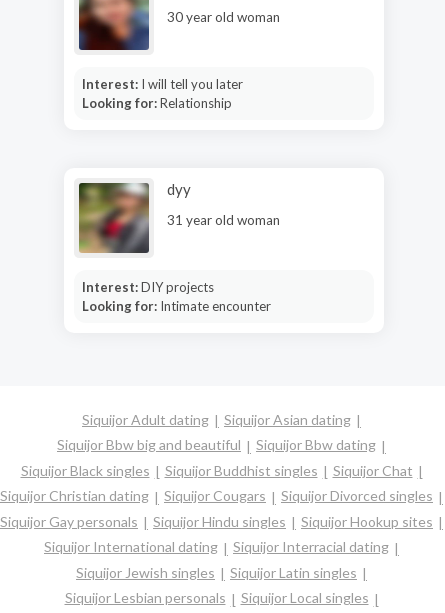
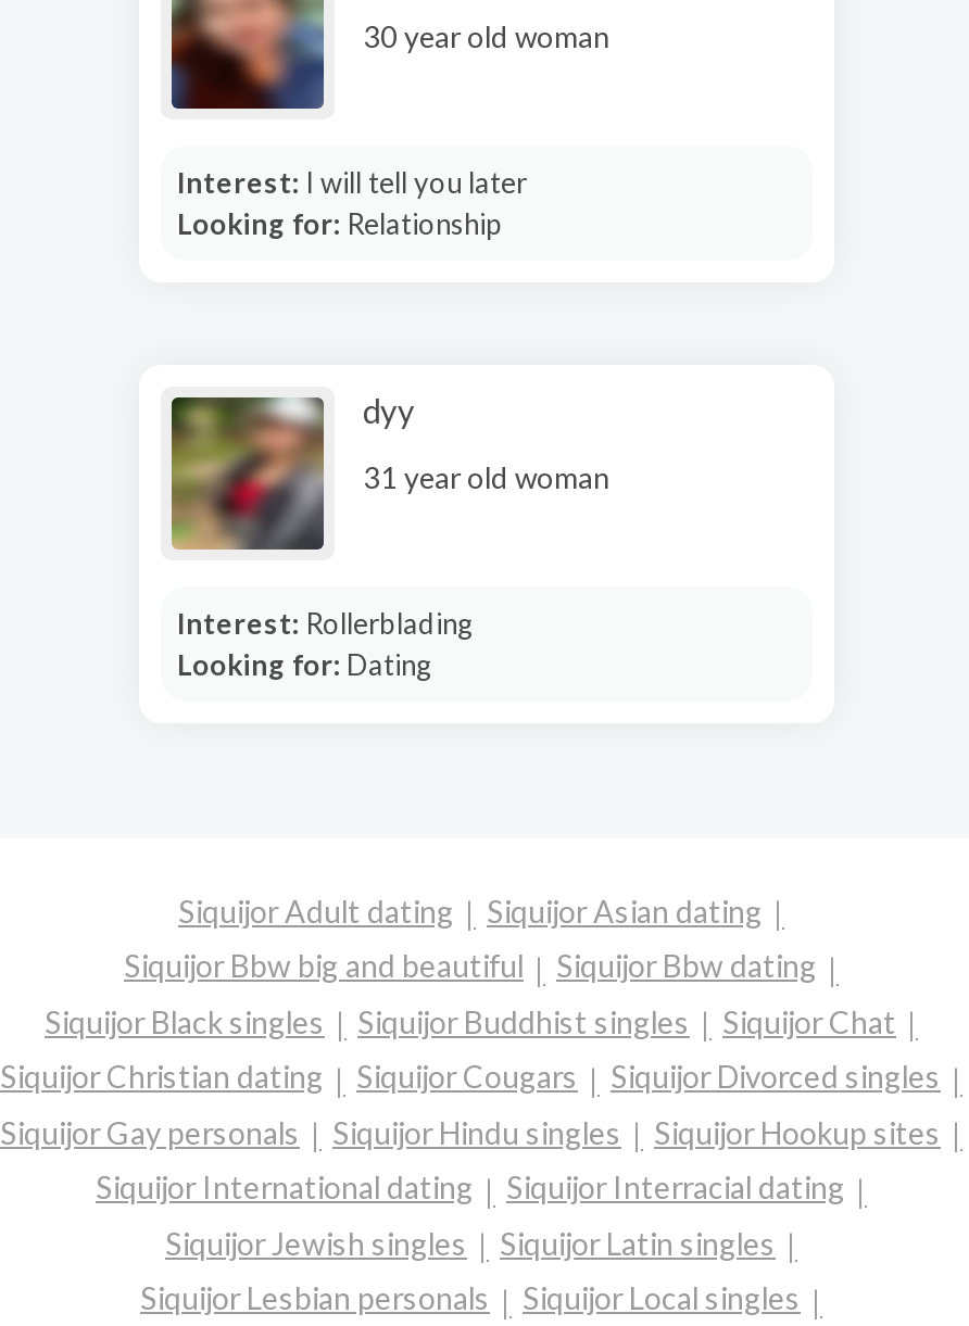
- Interest: DIY projects
- Looking for: Intimate encounter
+ Interest: Rollerblading
+ Looking for: Dating
